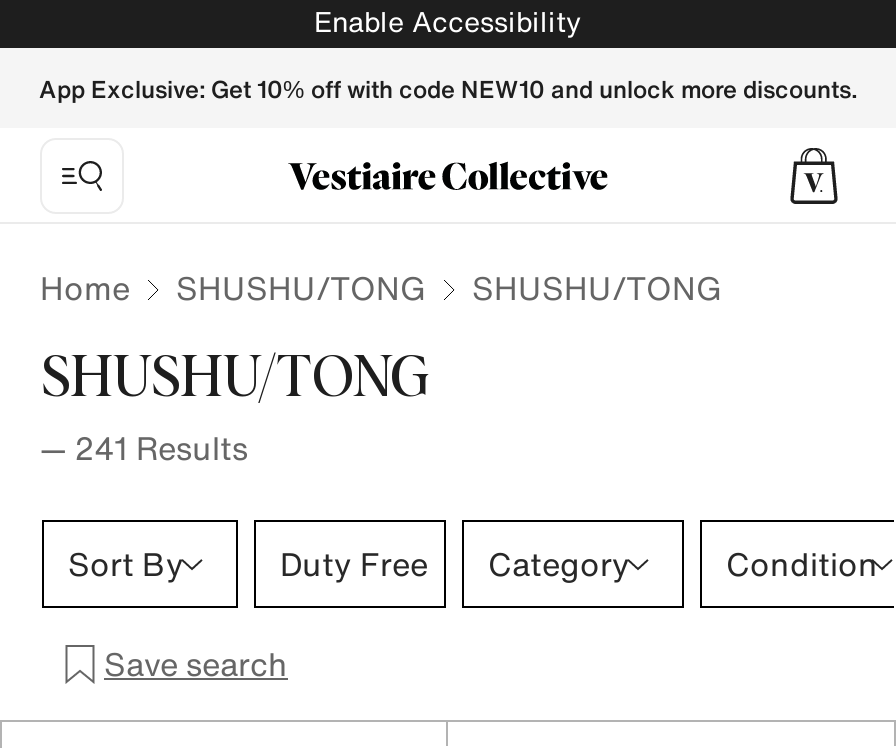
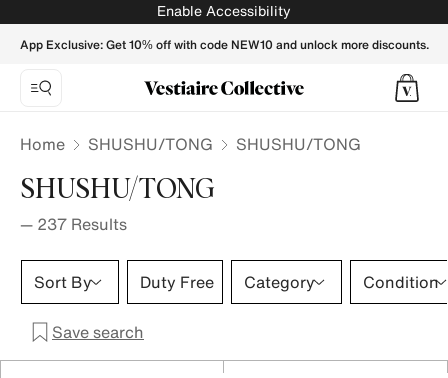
- — 241 Results
+ — 237 Results
